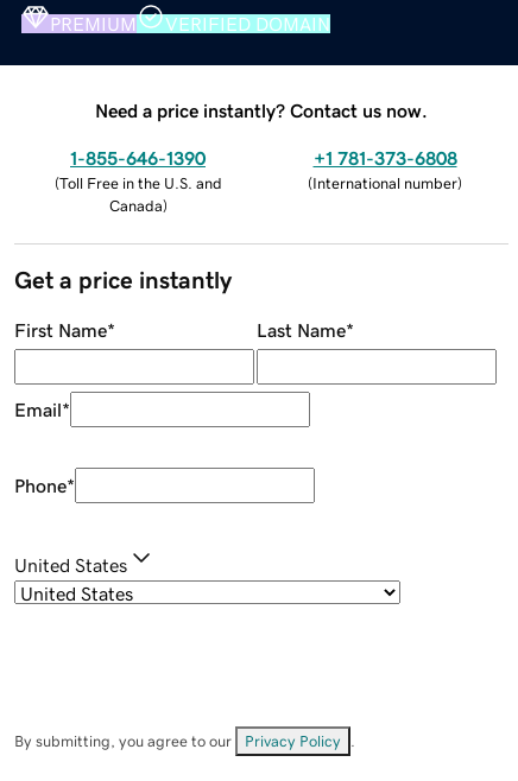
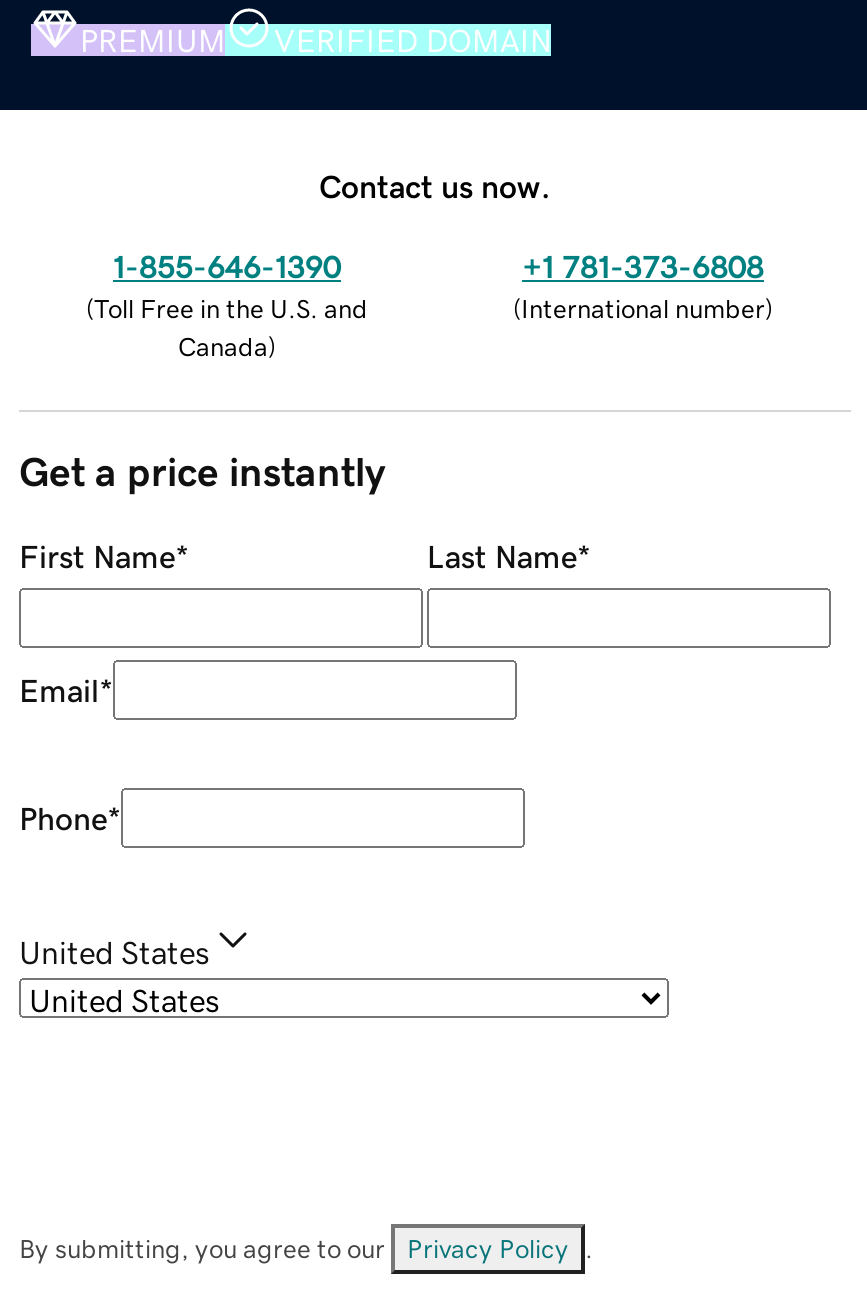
- Need a price instantly? Contact us now.
+ Contact us now.
